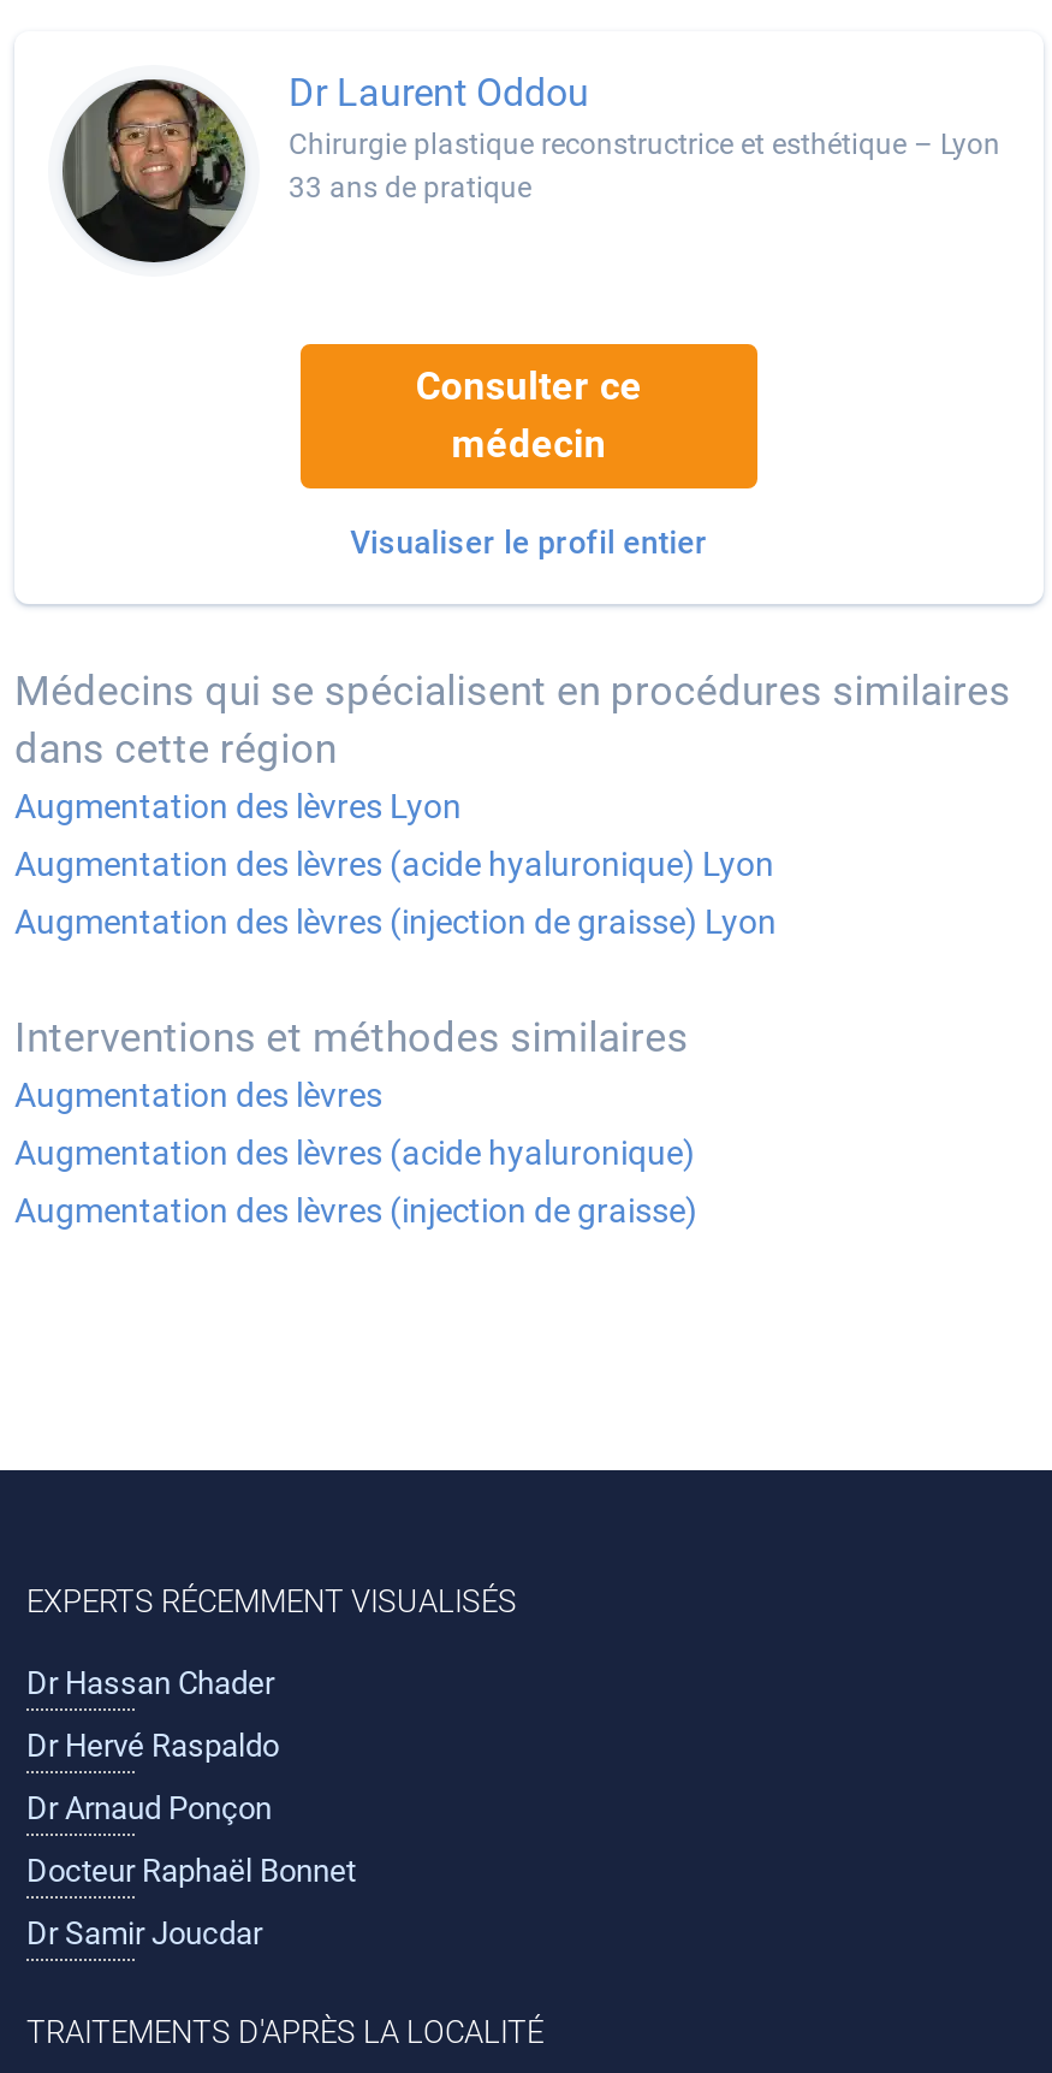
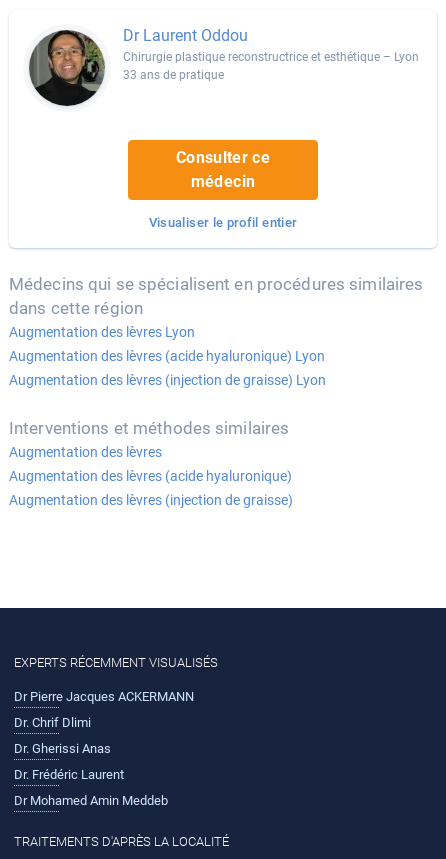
- Dr Hassan Chader
+ Dr Pierre Jacques ACKERMANN

- Dr Hervé Raspaldo
+ Dr. Chrif Dlimi

- Dr Arnaud Ponçon
+ Dr. Gherissi Anas

- Docteur Raphaël Bonnet
+ Dr. Frédéric Laurent

- Dr Samir Joucdar
+ Dr Mohamed Amin Meddeb
